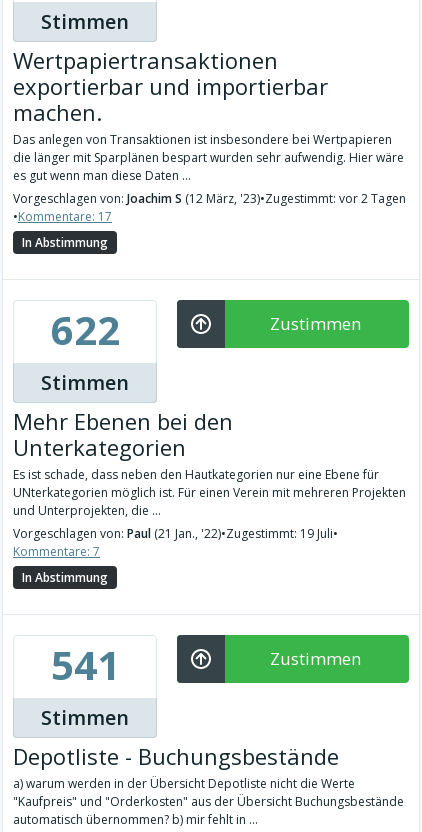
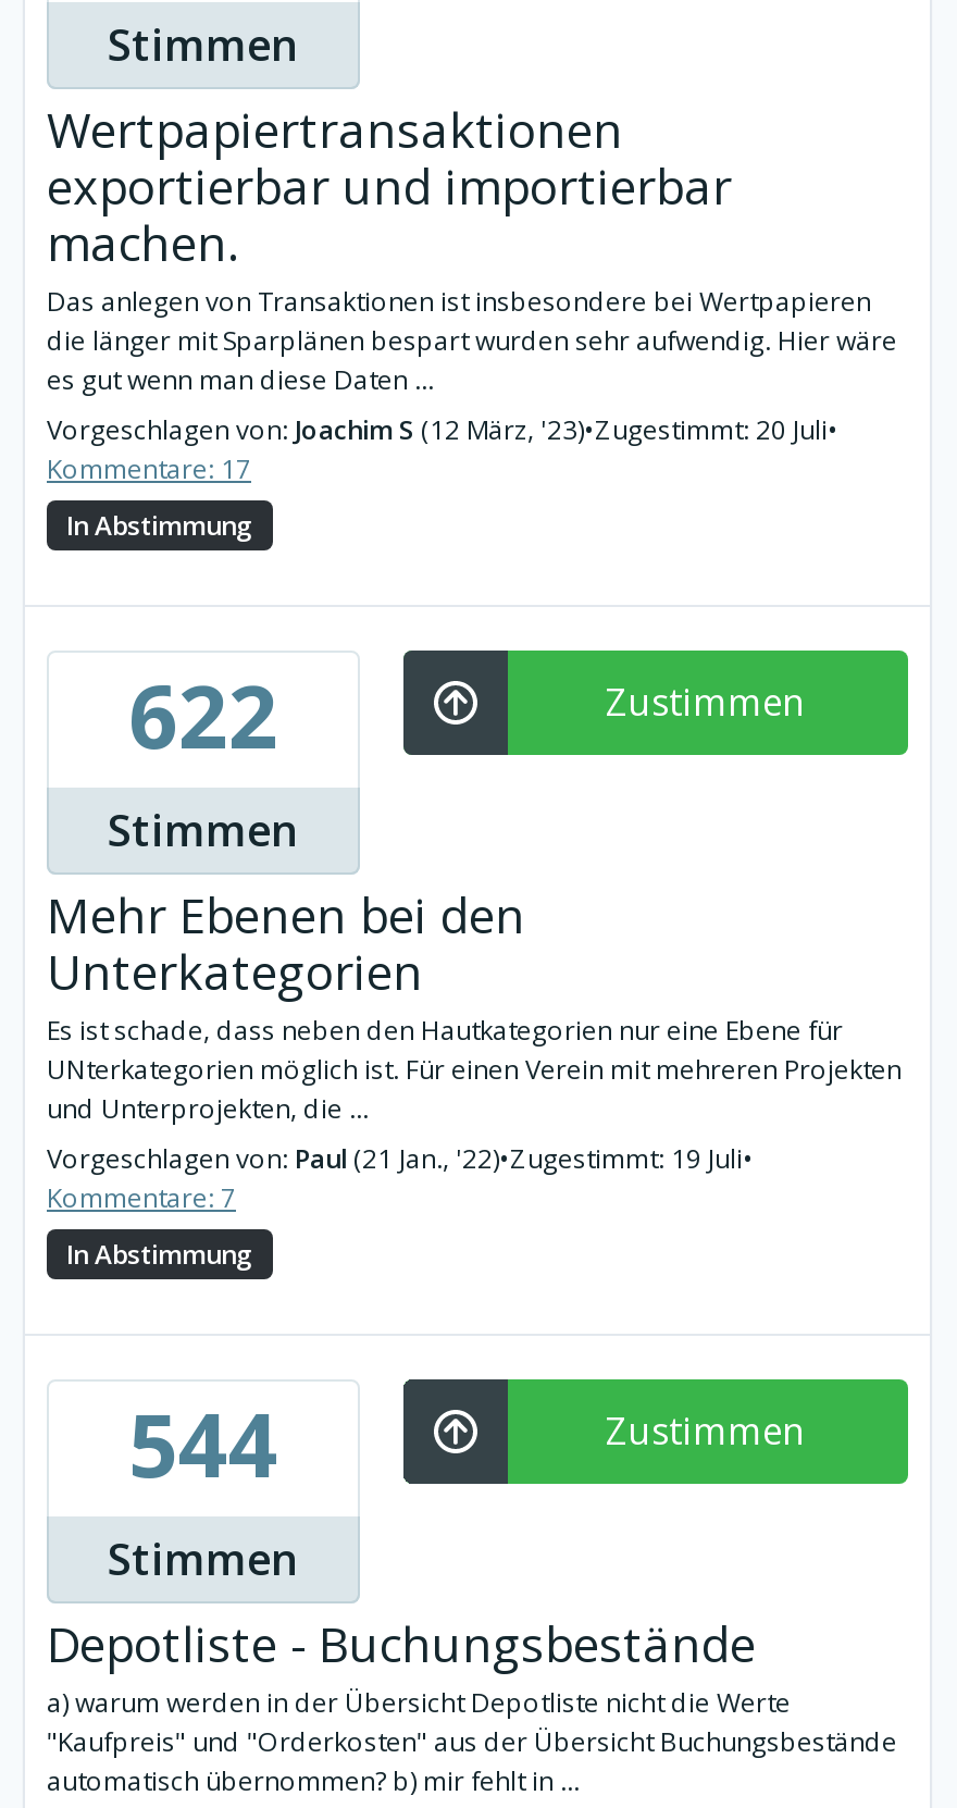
- Vorgeschlagen von: Joachim S (12 März, '23)•Zugestimmt: vor 2 Tagen
- •Kommentare: 17
+ Vorgeschlagen von: Joachim S (12 März, '23)•Zugestimmt: 20 Juli•
+ Kommentare: 17

- 541
+ 544
